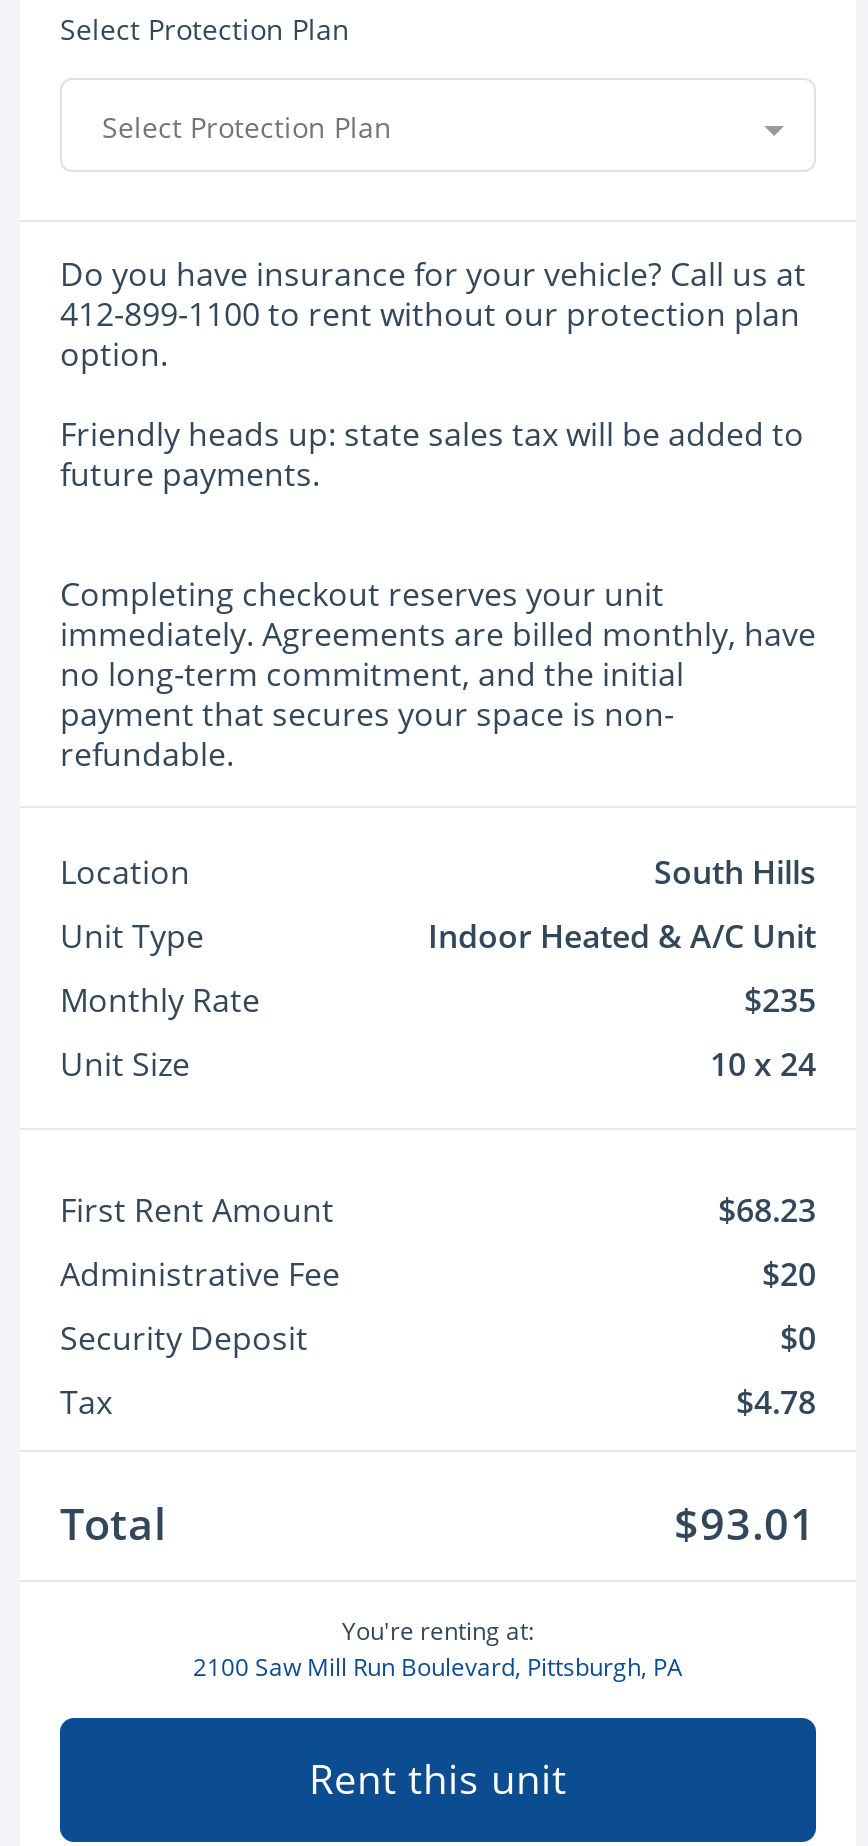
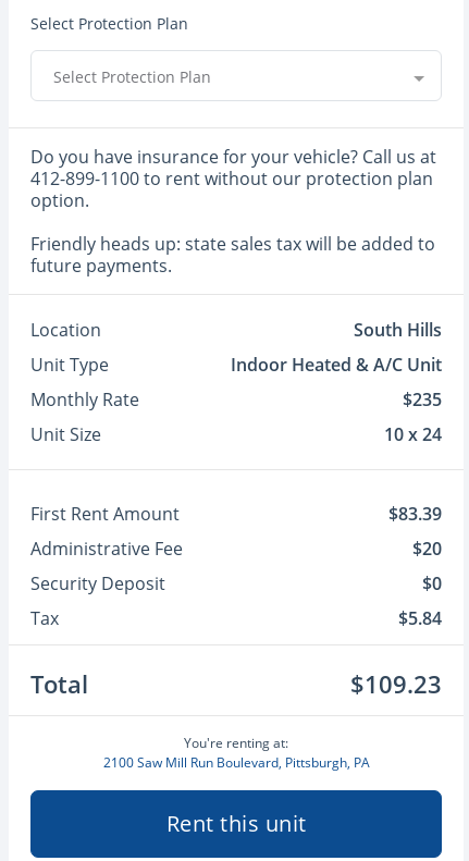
- Completing checkout reserves your unit
- immediately. Agreements are billed monthly, have
- no long-term commitment, and the initial
- payment that secures your space is non-
- refundable.

- $68.23
+ $83.39

- $4.78
+ $5.84

- $93.01
+ $109.23
